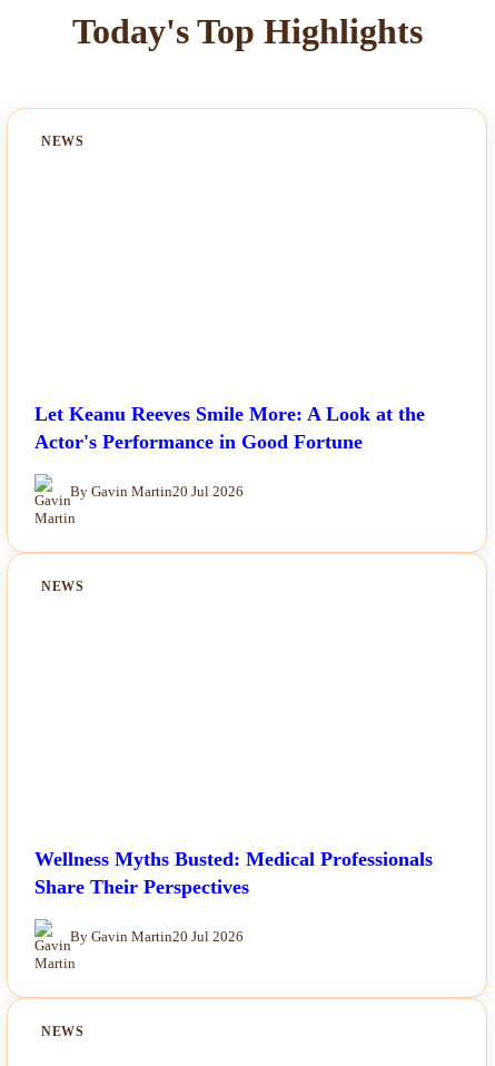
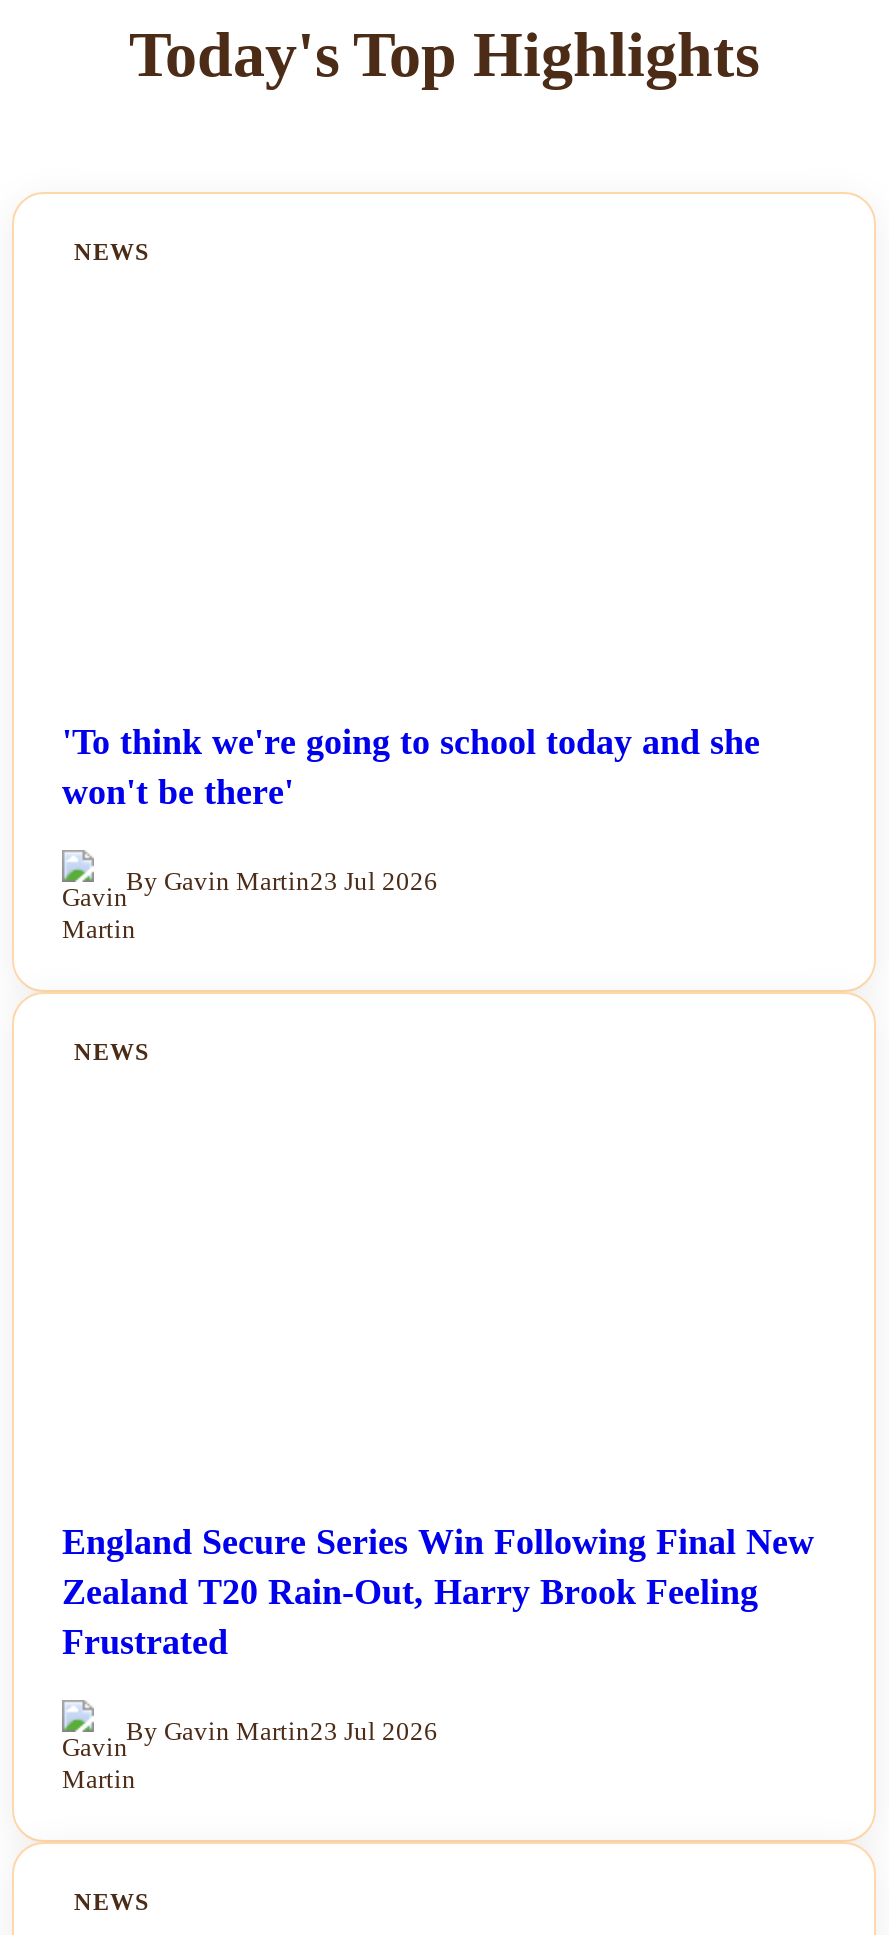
- Let Keanu Reeves Smile More: A Look at the
- Actor's Performance in Good Fortune
+ 'To think we're going to school today and she
+ won't be there'

- By Gavin Martin20 Jul 2026
+ By Gavin Martin23 Jul 2026

- Wellness Myths Busted: Medical Professionals
- Share Their Perspectives
+ England Secure Series Win Following Final New
+ Zealand T20 Rain-Out, Harry Brook Feeling
+ Frustrated

- By Gavin Martin20 Jul 2026
+ By Gavin Martin23 Jul 2026
